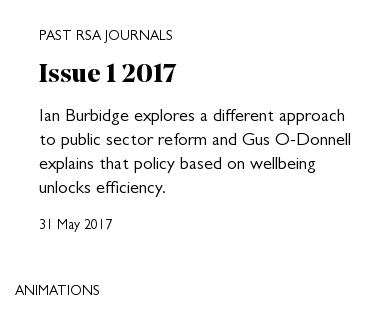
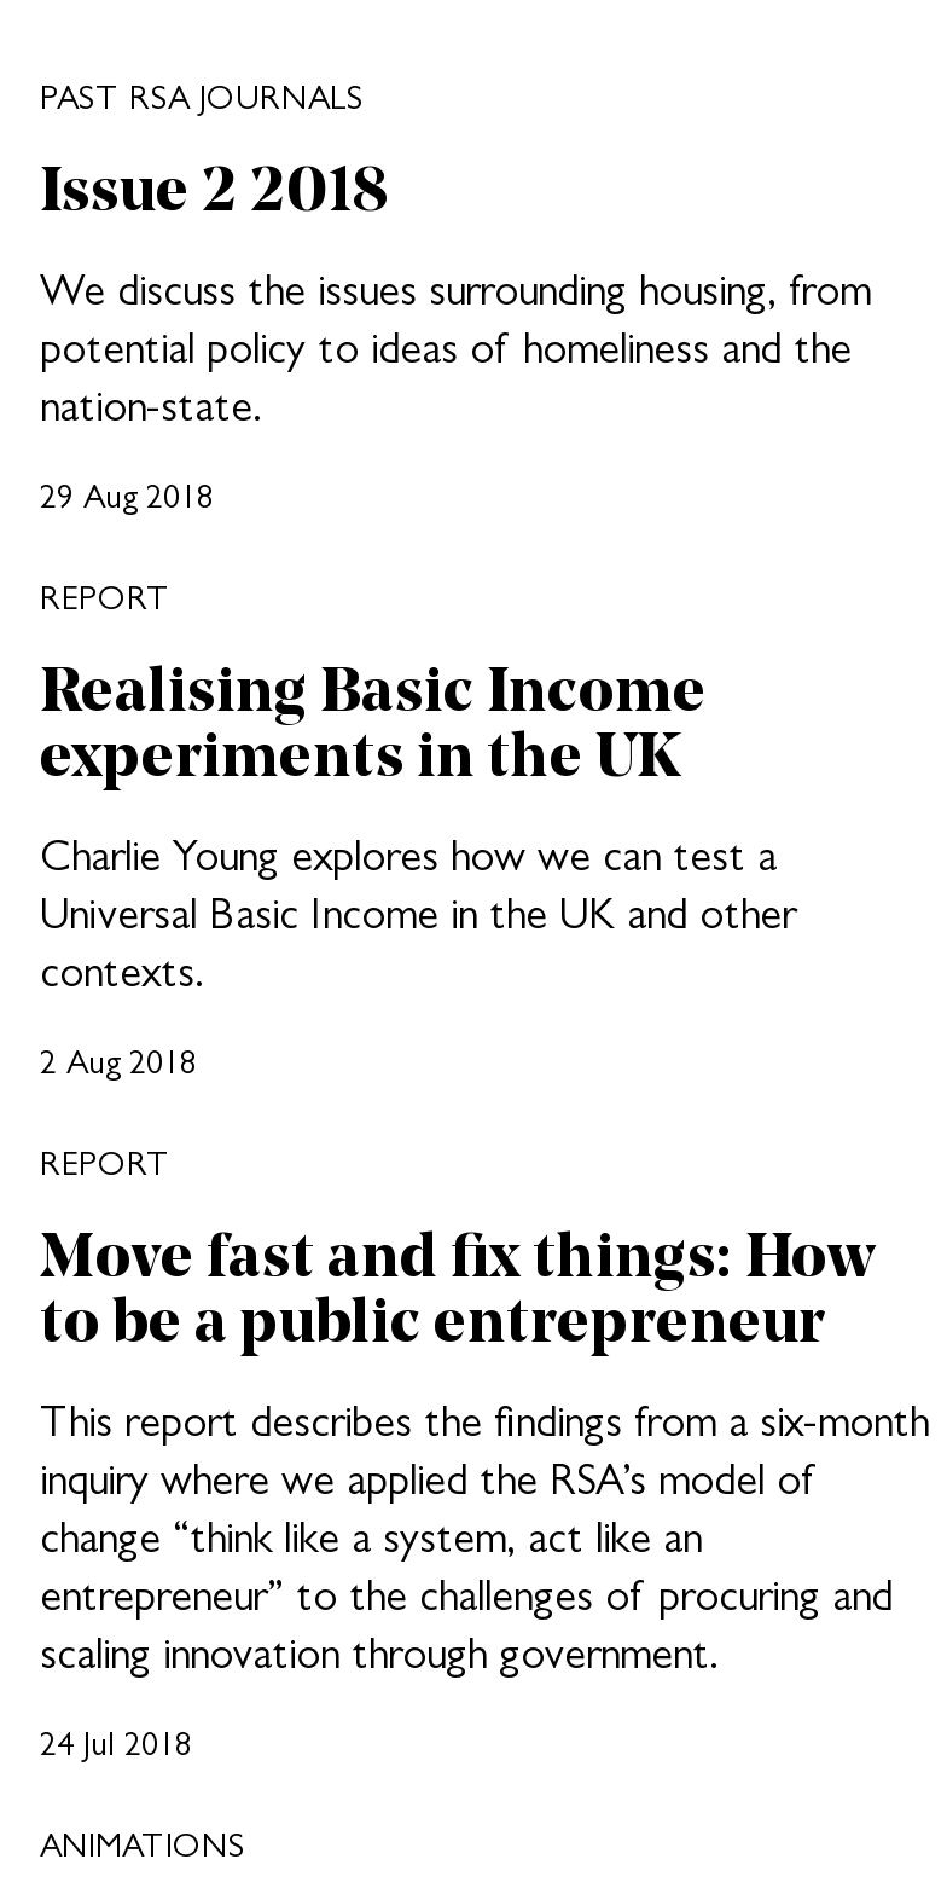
- Issue 1 2017
- Ian Burbidge explores a different approach
- to public sector reform and Gus O-Donnell
- explains that policy based on wellbeing
- unlocks efficiency.
- 31 May 2017
+ Issue 2 2018
+ We discuss the issues surrounding housing, from
+ potential policy to ideas of homeliness and the
+ nation-state.
+ 29 Aug 2018
+ REPORT
+ Realising Basic Income
+ experiments in the UK
+ Charlie Young explores how we can test a
+ Universal Basic Income in the UK and other
+ contexts.
+ 2 Aug 2018
+ REPORT
+ Move fast and fix things: How
+ to be a public entrepreneur
+ This report describes the findings from a six-month
+ inquiry where we applied the RSA’s model of
+ change “think like a system, act like an
+ entrepreneur” to the challenges of procuring and
+ scaling innovation through government.
+ 24 Jul 2018
